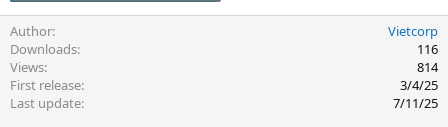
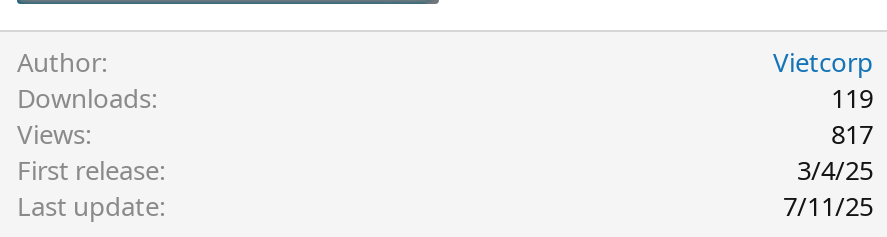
- 116
+ 119

- 814
+ 817
